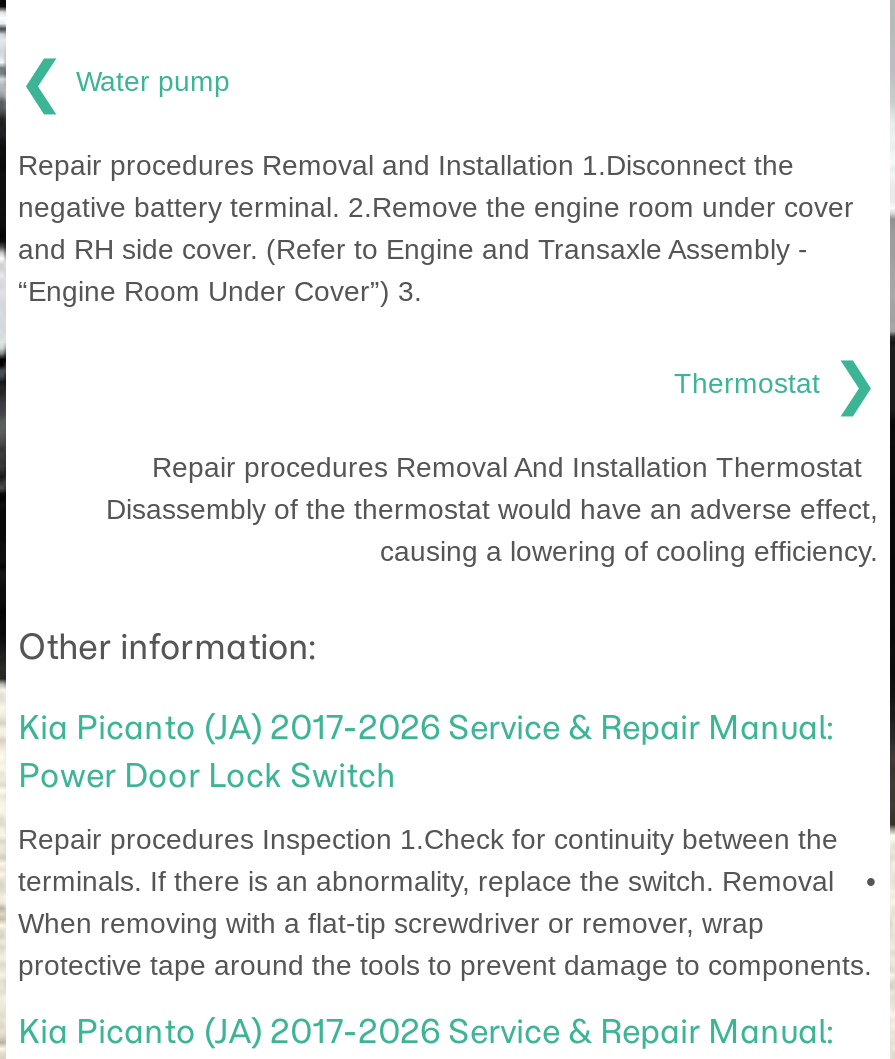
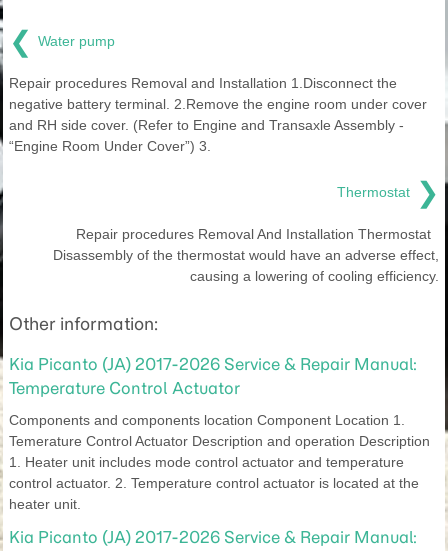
- Power Door Lock Switch
+ Temperature Control Actuator

- Repair procedures Inspection 1.Check for continuity between the
- terminals. If there is an abnormality, replace the switch. Removal •
- When removing with a flat-tip screwdriver or remover, wrap
- protective tape around the tools to prevent damage to components.
+ Components and components location Component Location 1.
+ Temerature Control Actuator Description and operation Description
+ 1. Heater unit includes mode control actuator and temperature
+ control actuator. 2. Temperature control actuator is located at the
+ heater unit.
